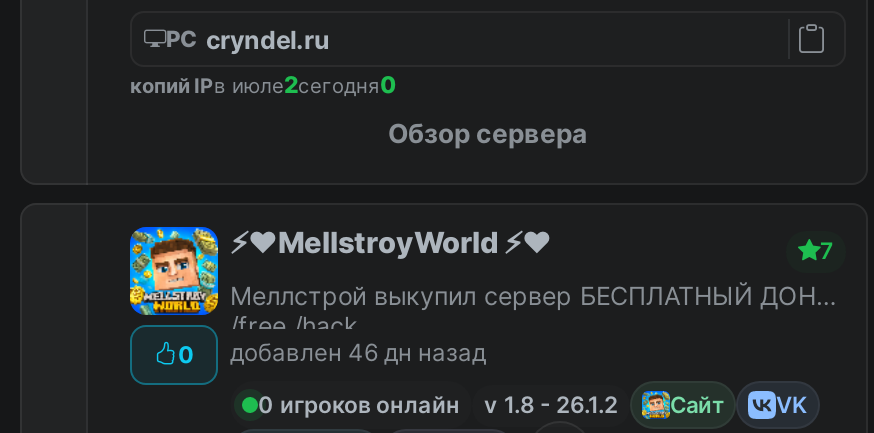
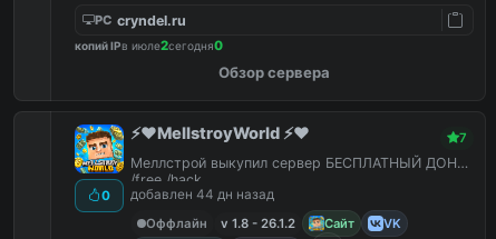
- добавлен 46 дн назад
+ добавлен 44 дн назад

- 0 игроков онлайн
+ Оффлайн
